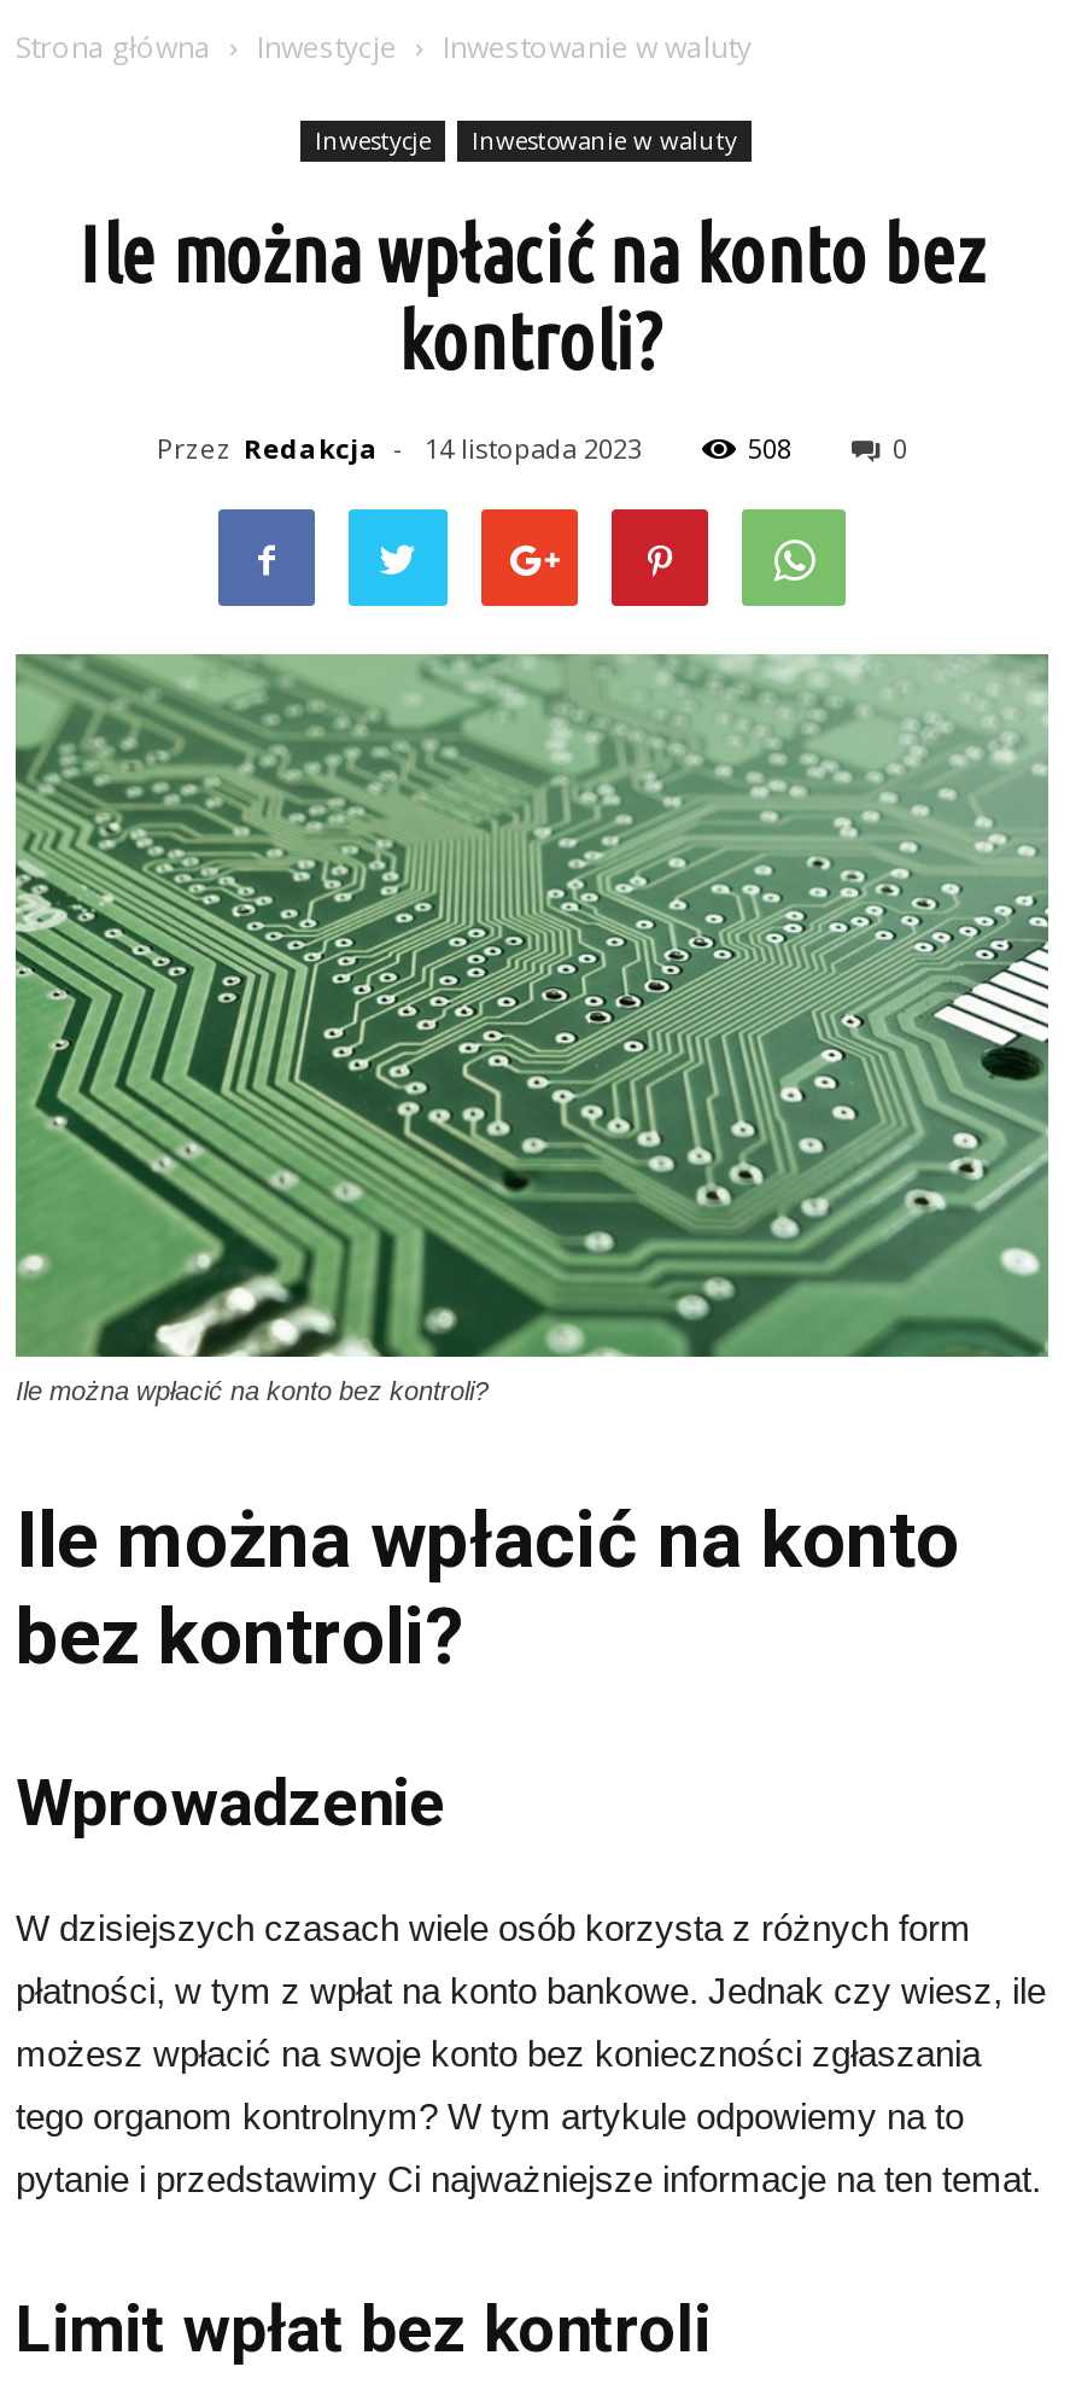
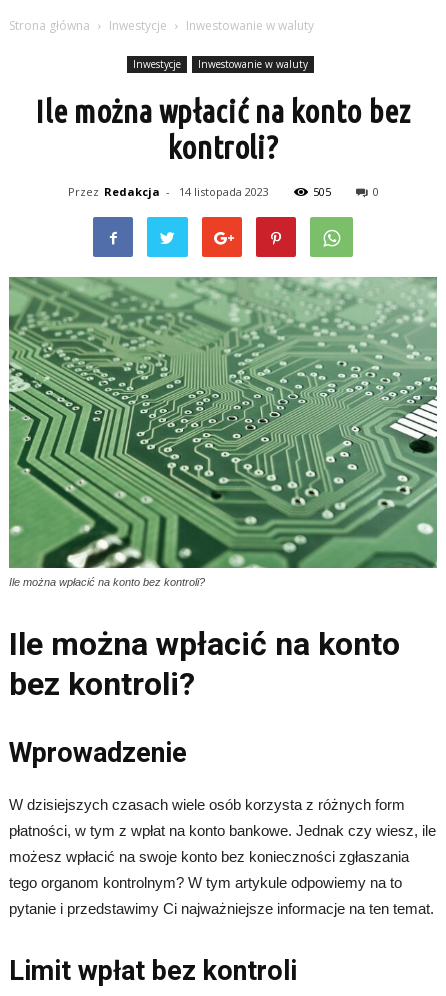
- 508
+ 505
